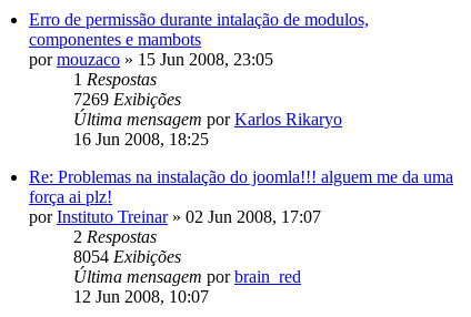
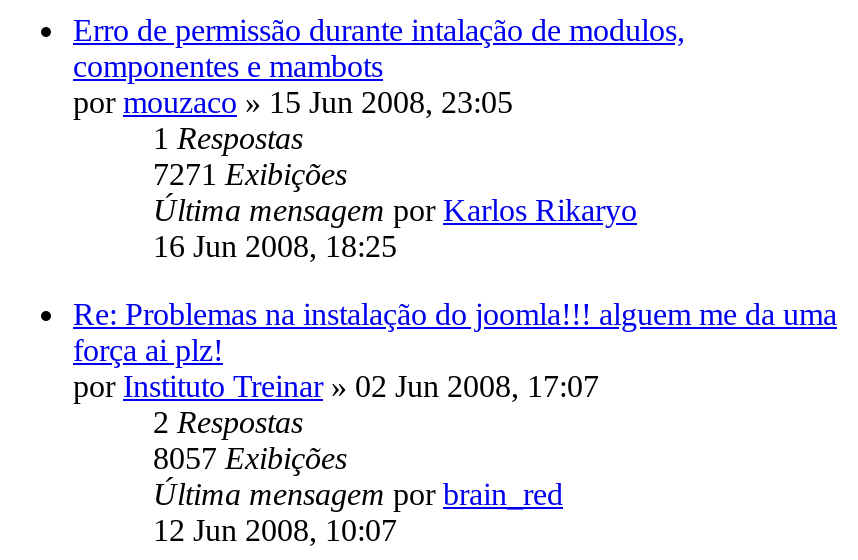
- 7269 Exibições
+ 7271 Exibições

- 8054Exibições
+ 8057Exibições
